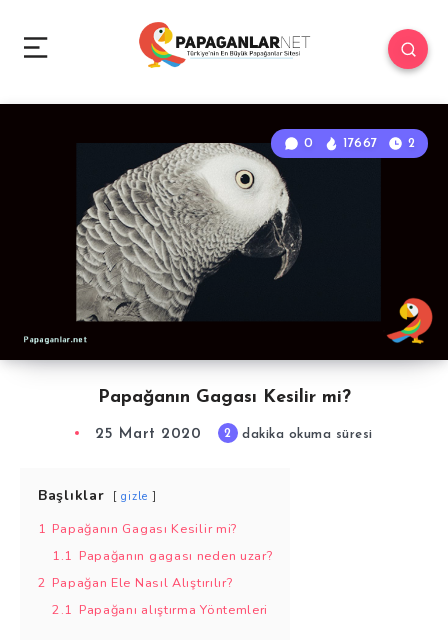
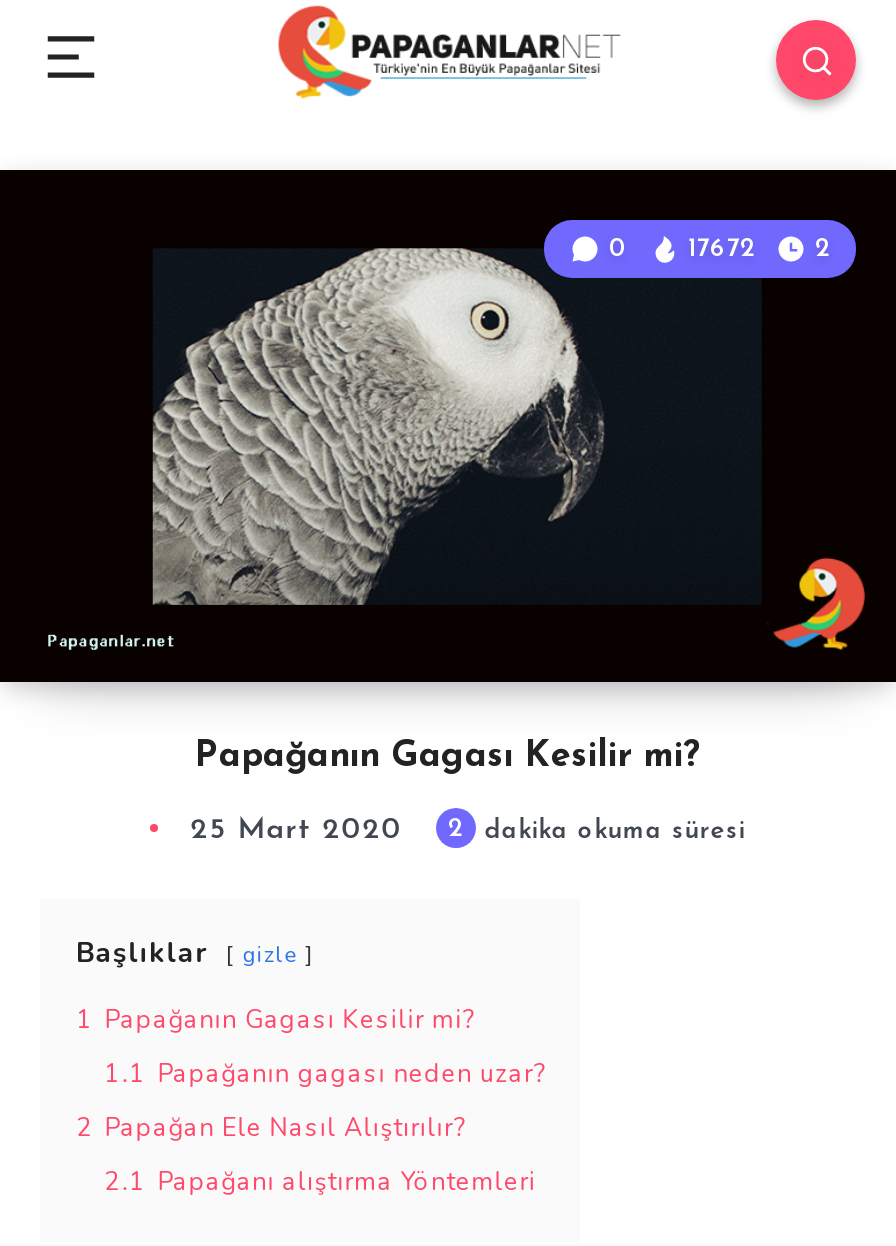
- 0 17667 2
+ 0 17672 2
